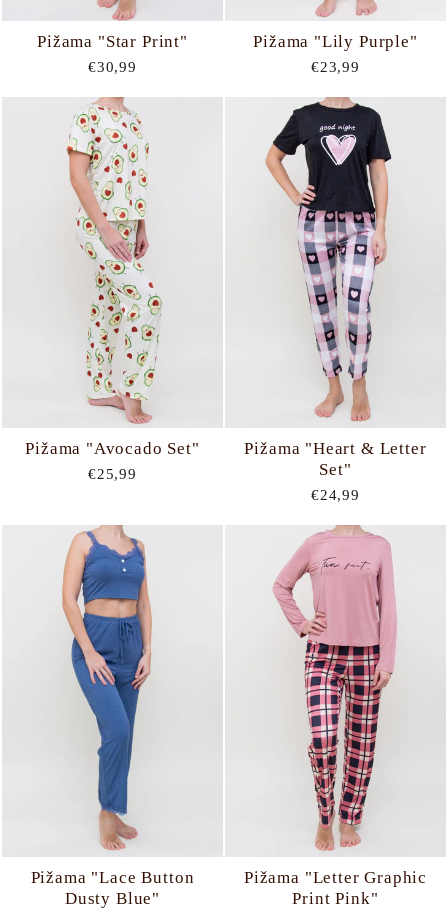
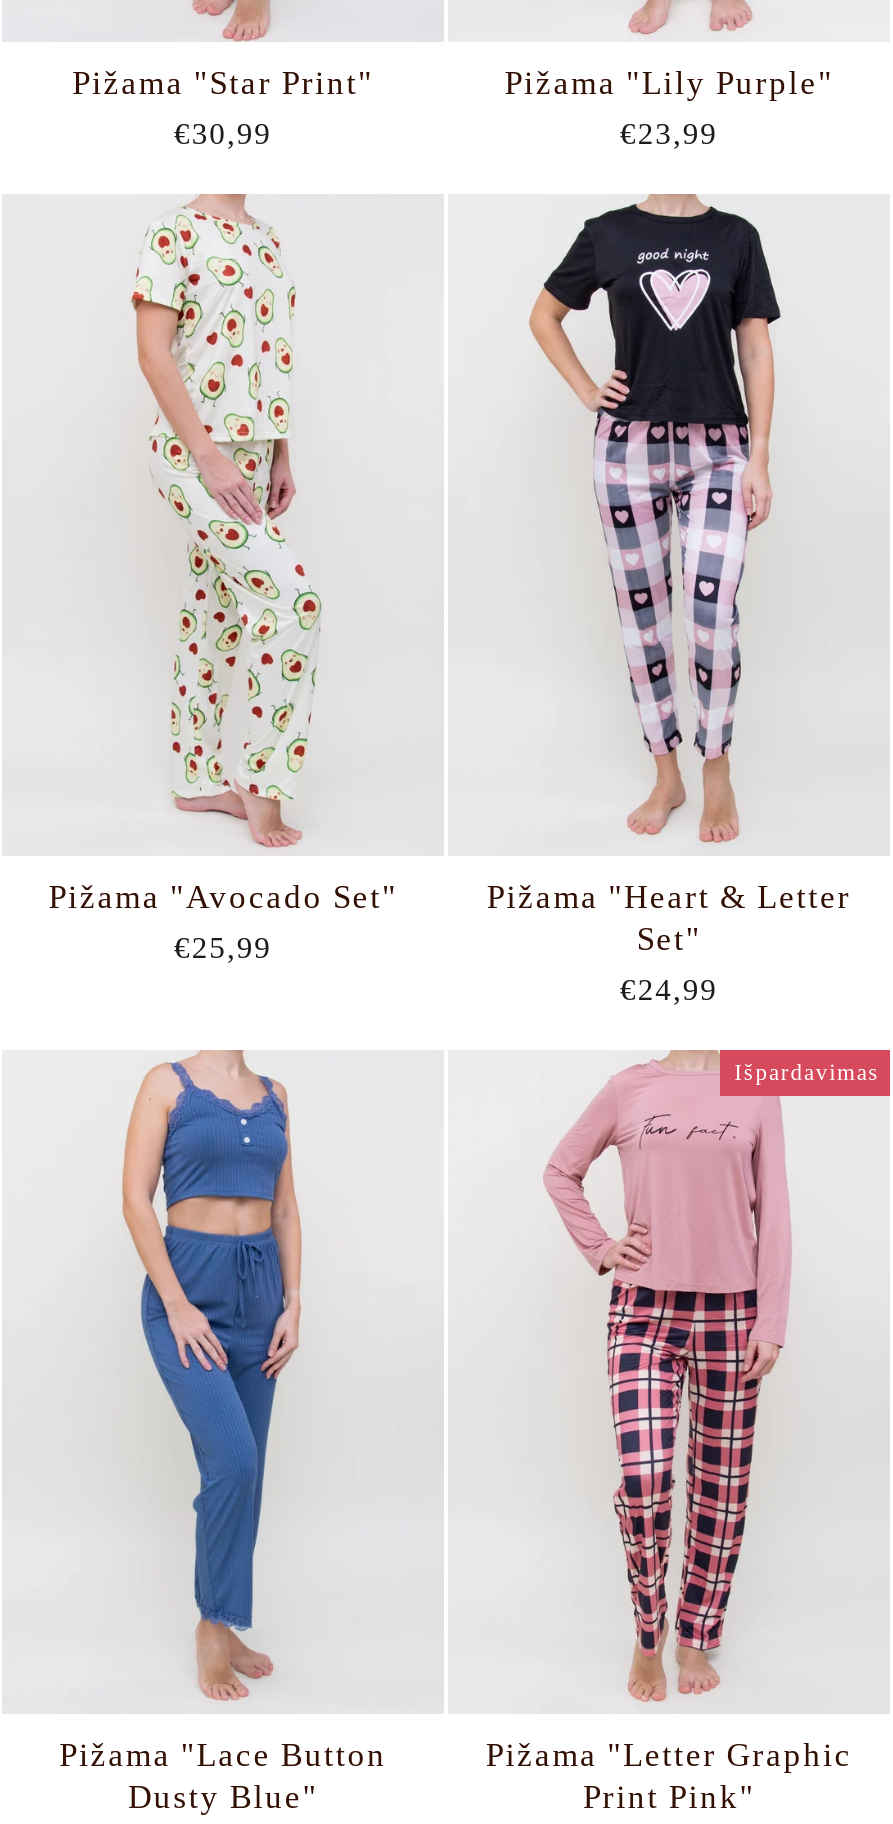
+ Išpardavimas
